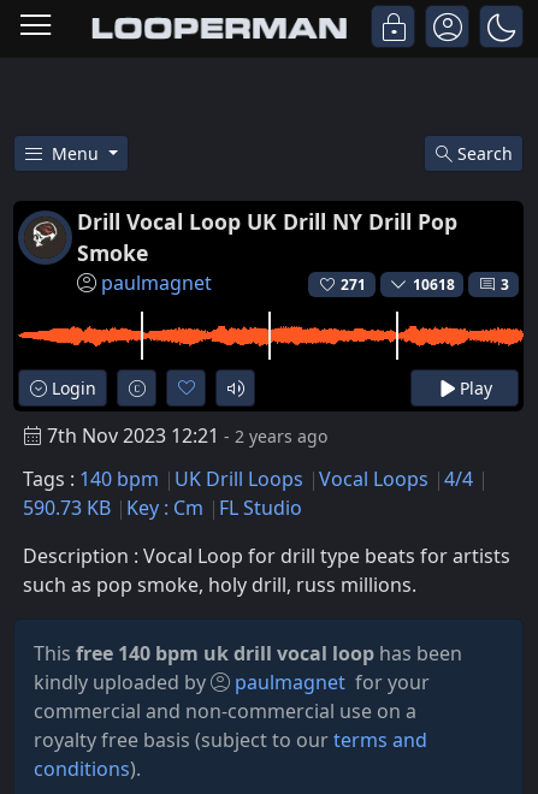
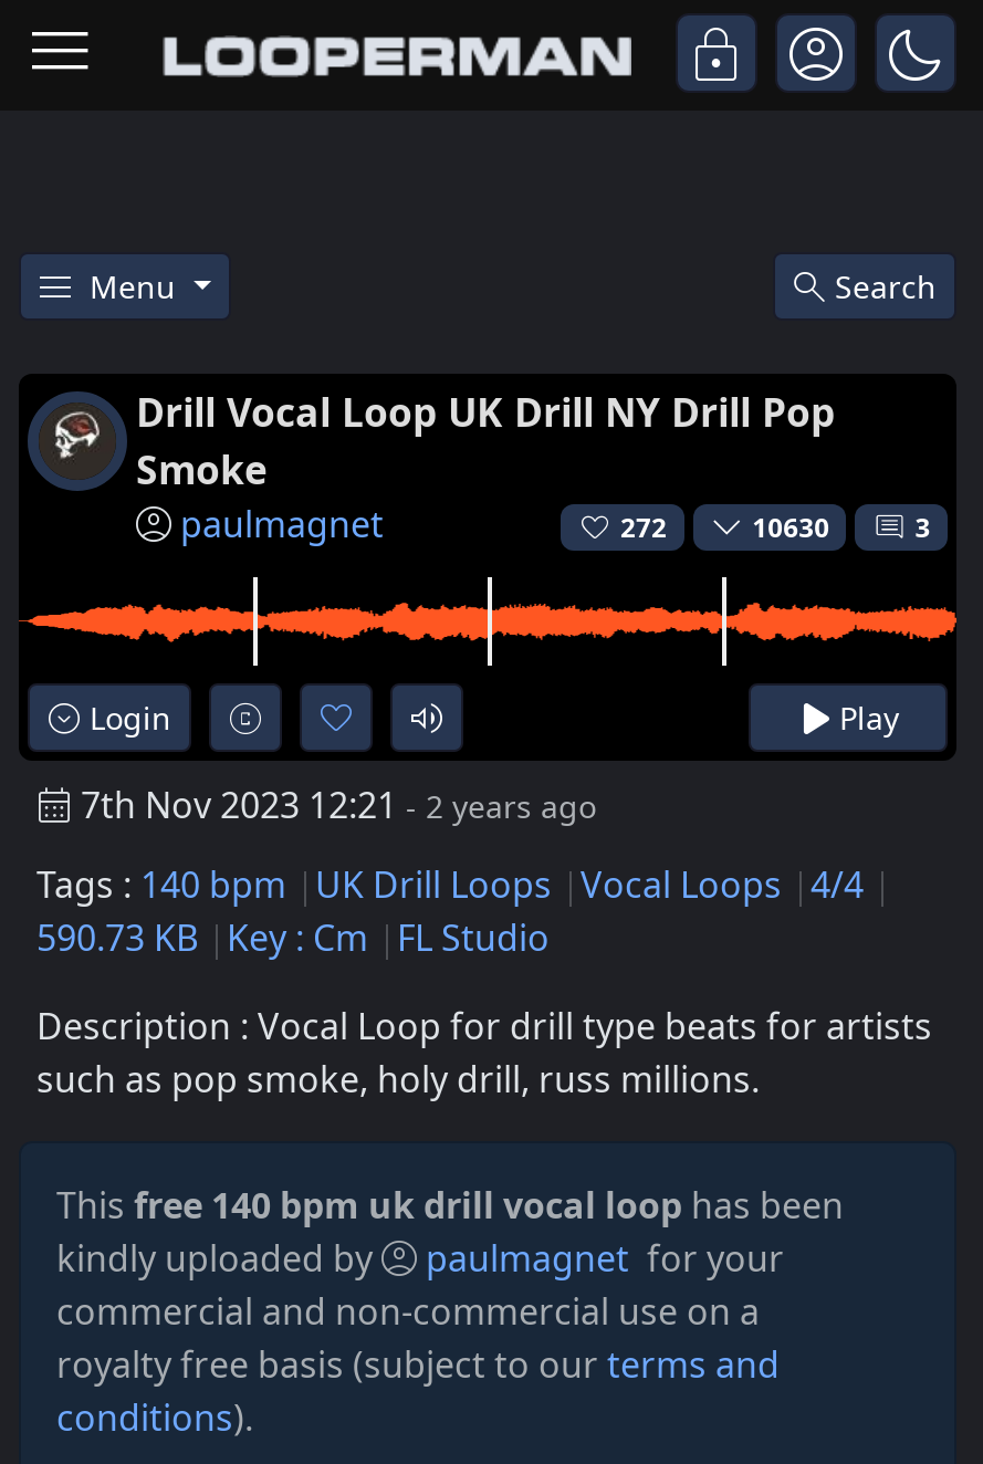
- 271
+ 272

- 10618
+ 10630
